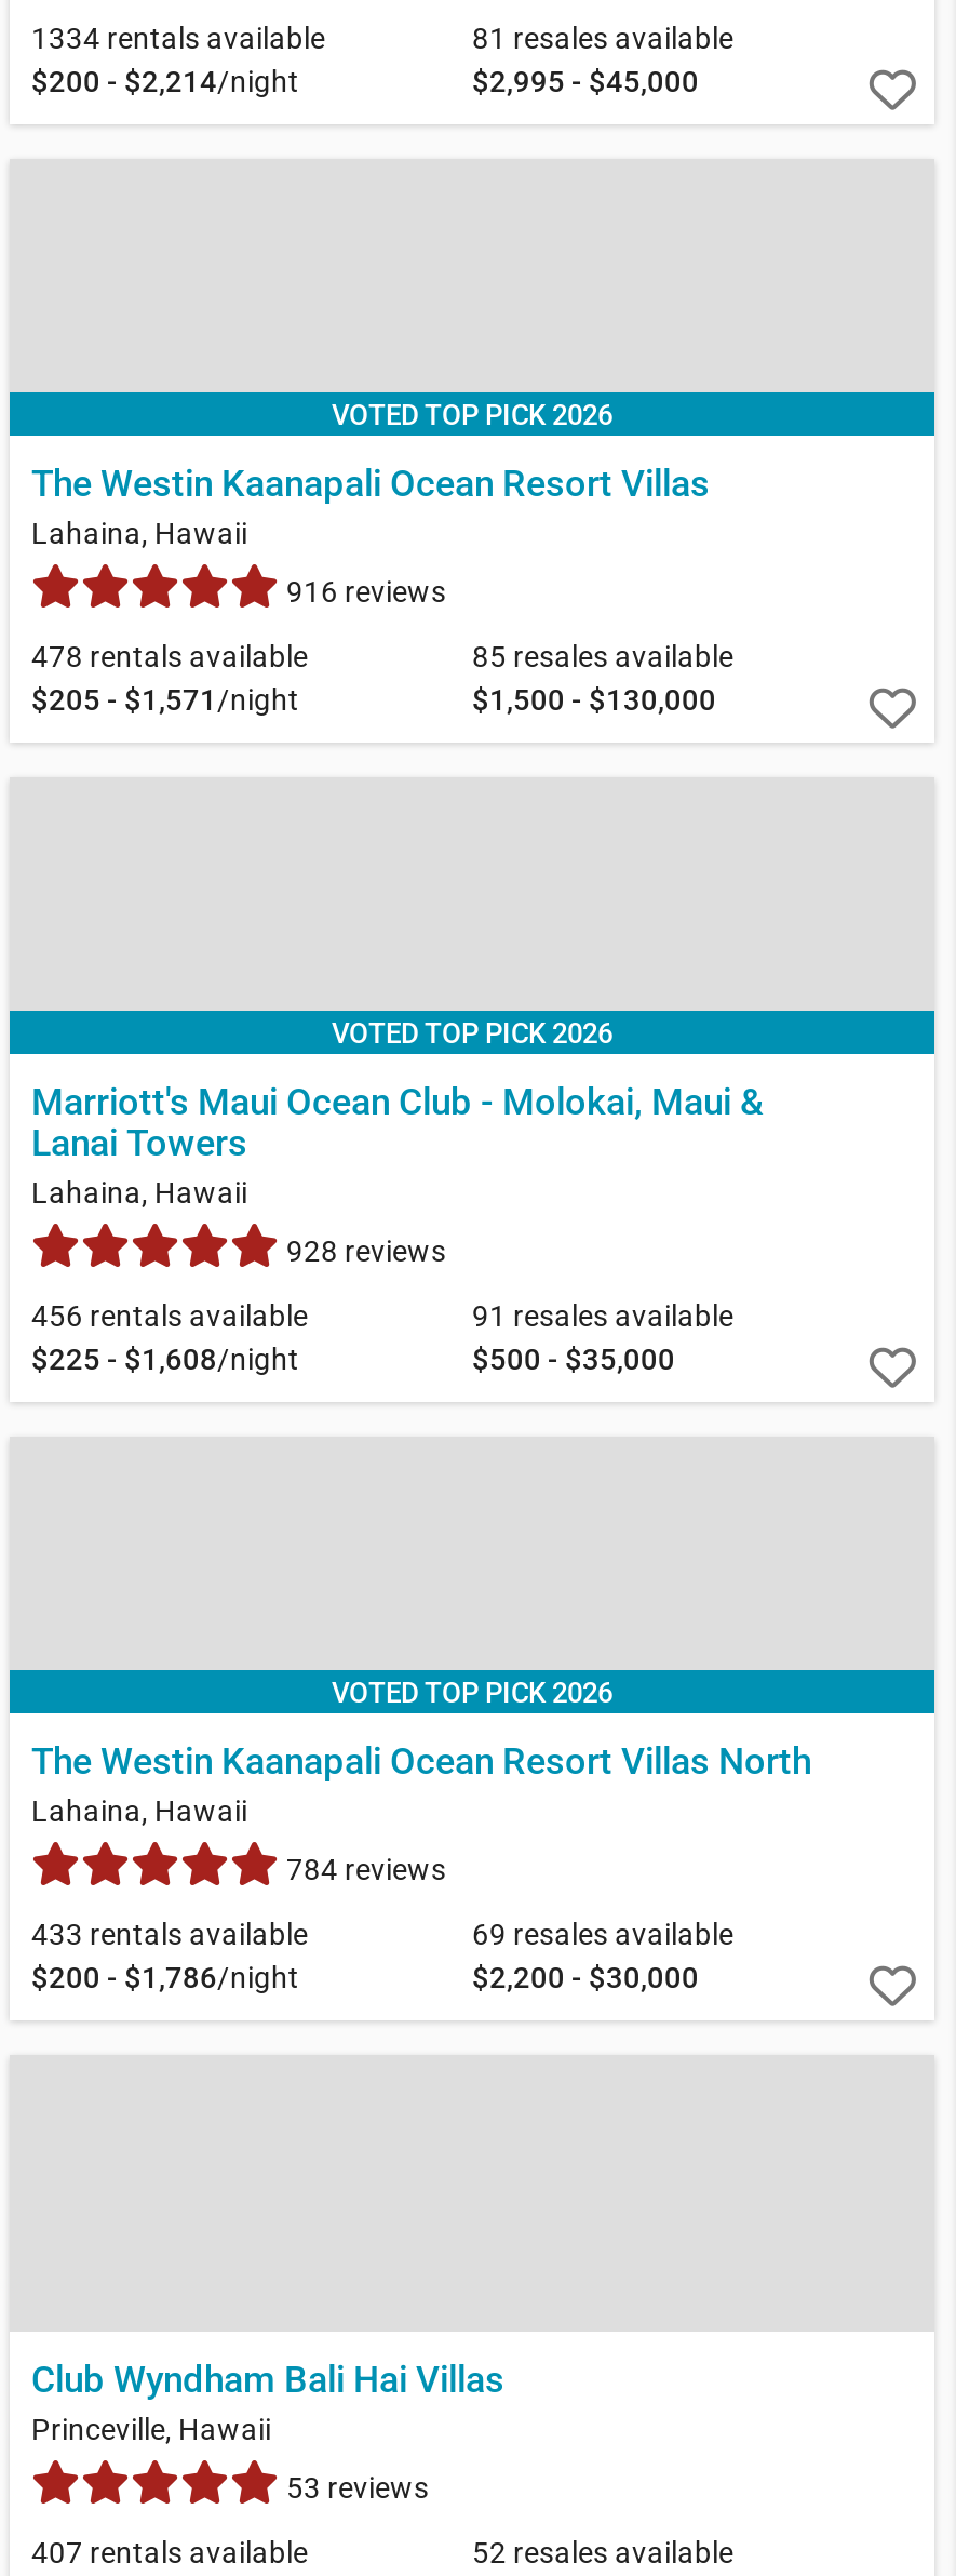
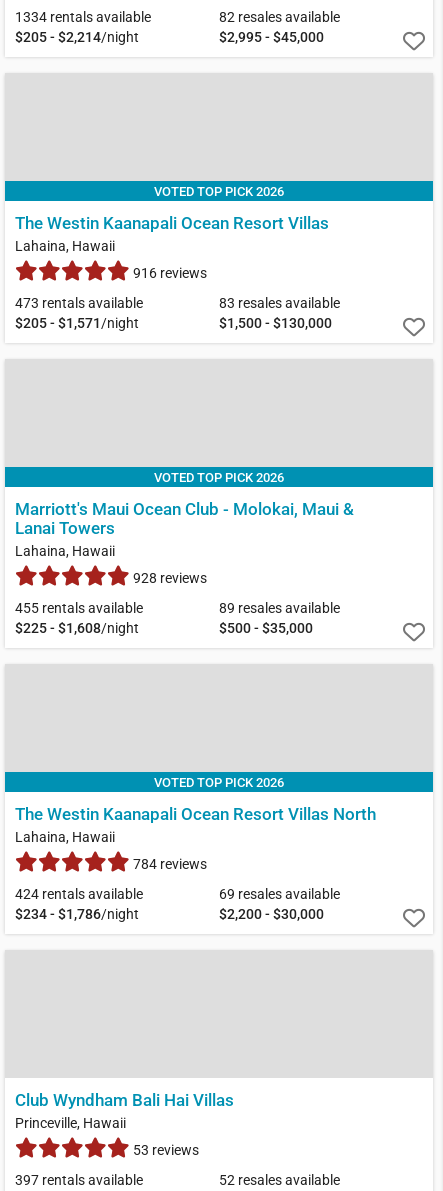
- 81 resales available
+ 82 resales available

- $200 - $2,214/night
+ $205 - $2,214/night

- 478 rentals available
+ 473 rentals available

- 85 resales available
+ 83 resales available

- 456 rentals available
+ 455 rentals available

- 91 resales available
+ 89 resales available

- 433 rentals available
+ 424 rentals available

- $200 - $1,786/night
+ $234 - $1,786/night

- 407 rentals available
+ 397 rentals available
